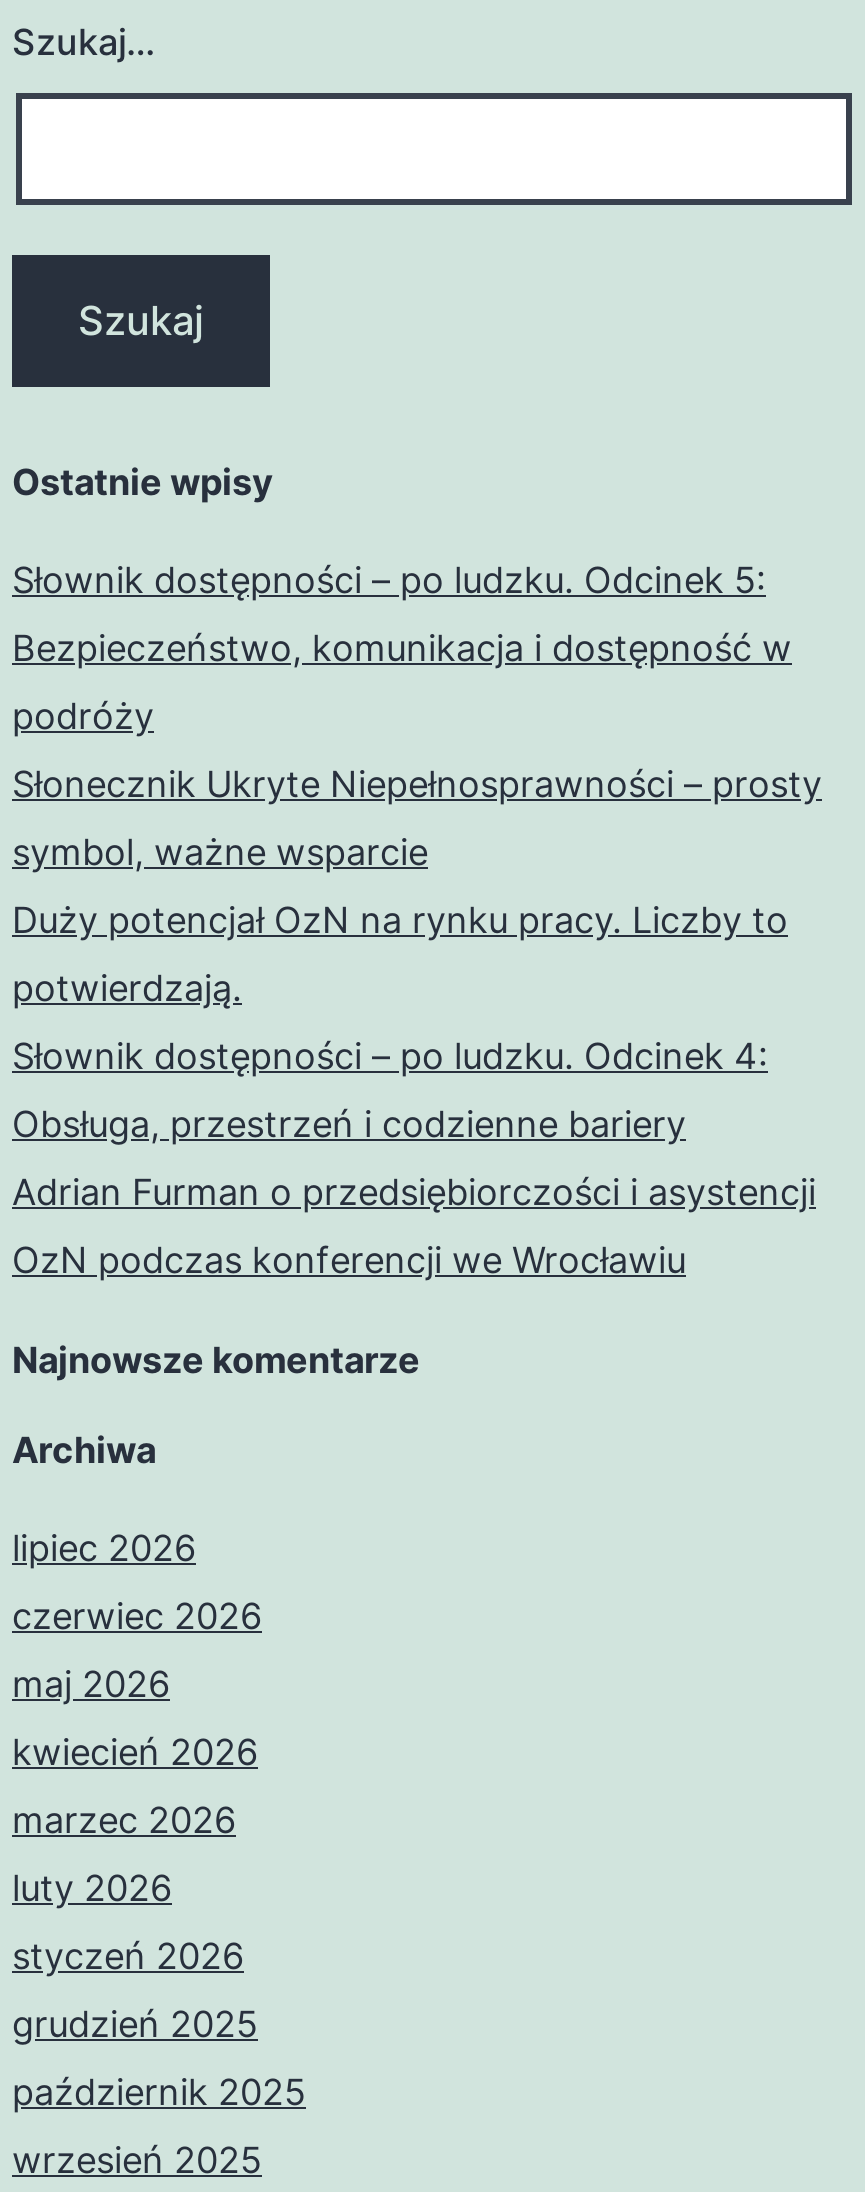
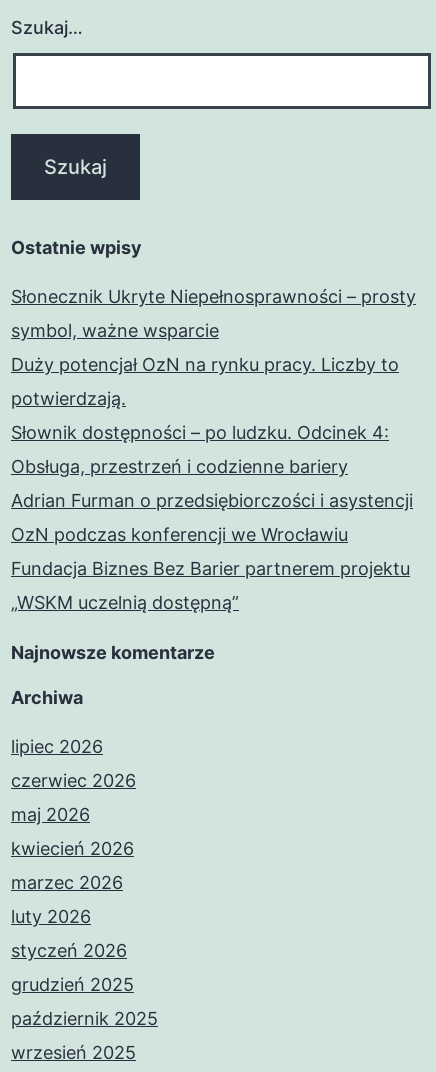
- Słownik dostępności – po ludzku. Odcinek 5:
- Bezpieczeństwo, komunikacja i dostępność w
- podróży

moved up: Słonecznik Ukryte Niepełnosprawności – prosty | symbol, ważne wsparcie | Duży potencjał OzN na rynku pracy. Liczby to | potwierdzają. | Słownik dostępności – po ludzku. Odcinek 4: | Obsługa, przestrzeń i codzienne bariery | Adrian Furman o przedsiębiorczości i asystencji | OzN podczas konferencji we Wrocławiu

+ Fundacja Biznes Bez Barier partnerem projektu
+ „WSKM uczelnią dostępną”
